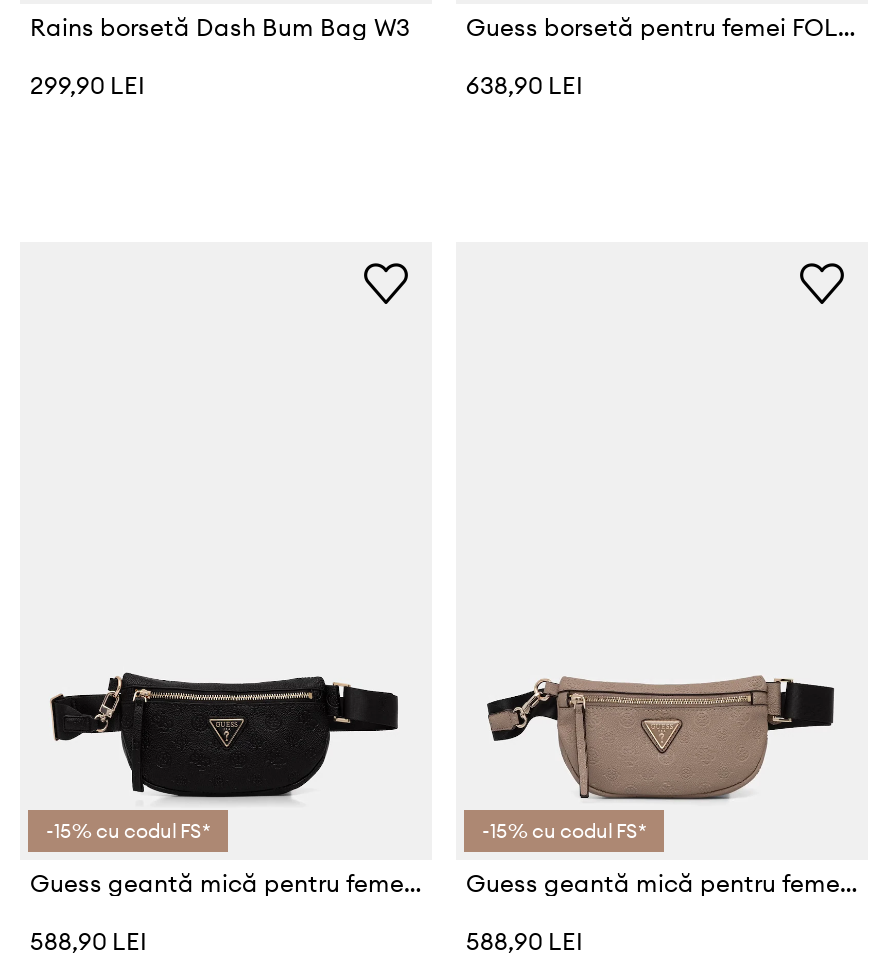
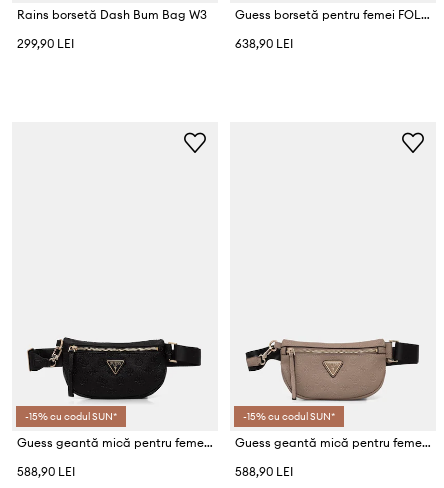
- -15% cu codul FS*
+ -15% cu codul SUN*

- -15% cu codul FS*
+ -15% cu codul SUN*
